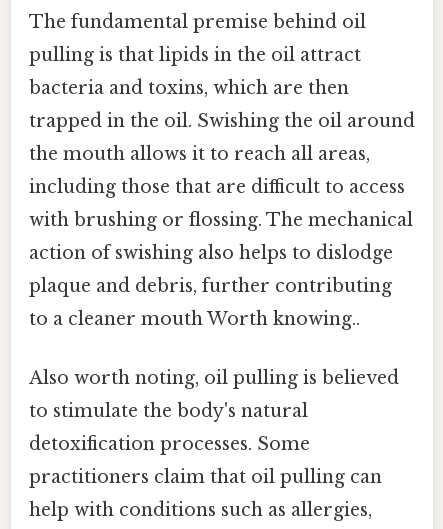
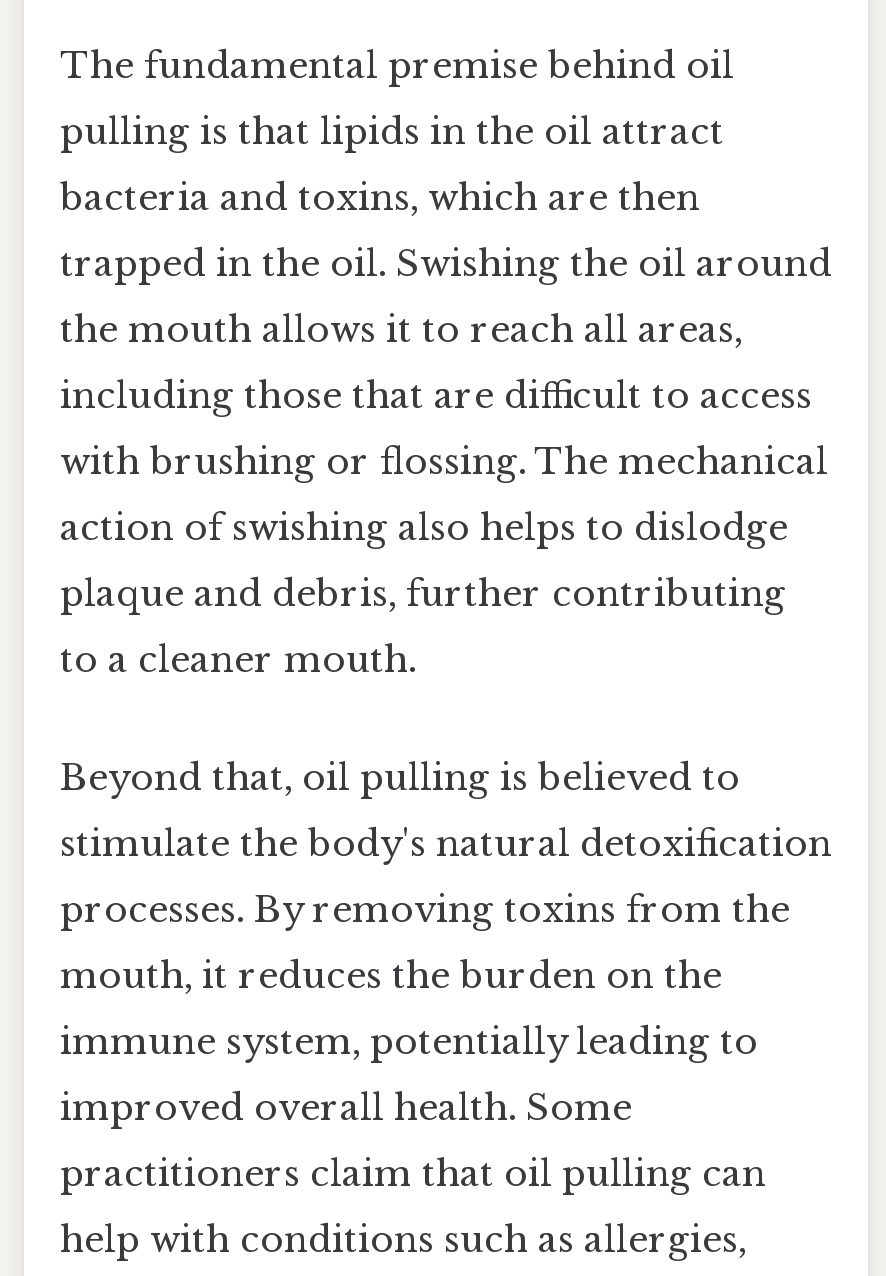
- to a cleaner mouth Worth knowing..
- Also worth noting, oil pulling is believed
- to stimulate the body's natural
- detoxification processes. Some
+ to a cleaner mouth.
+ Beyond that, oil pulling is believed to
+ stimulate the body's natural detoxification
+ processes. By removing toxins from the
+ mouth, it reduces the burden on the
+ immune system, potentially leading to
+ improved overall health. Some
